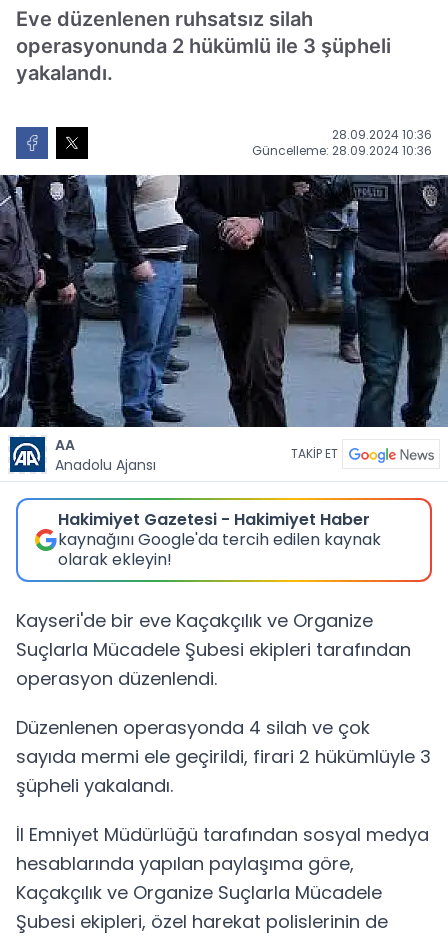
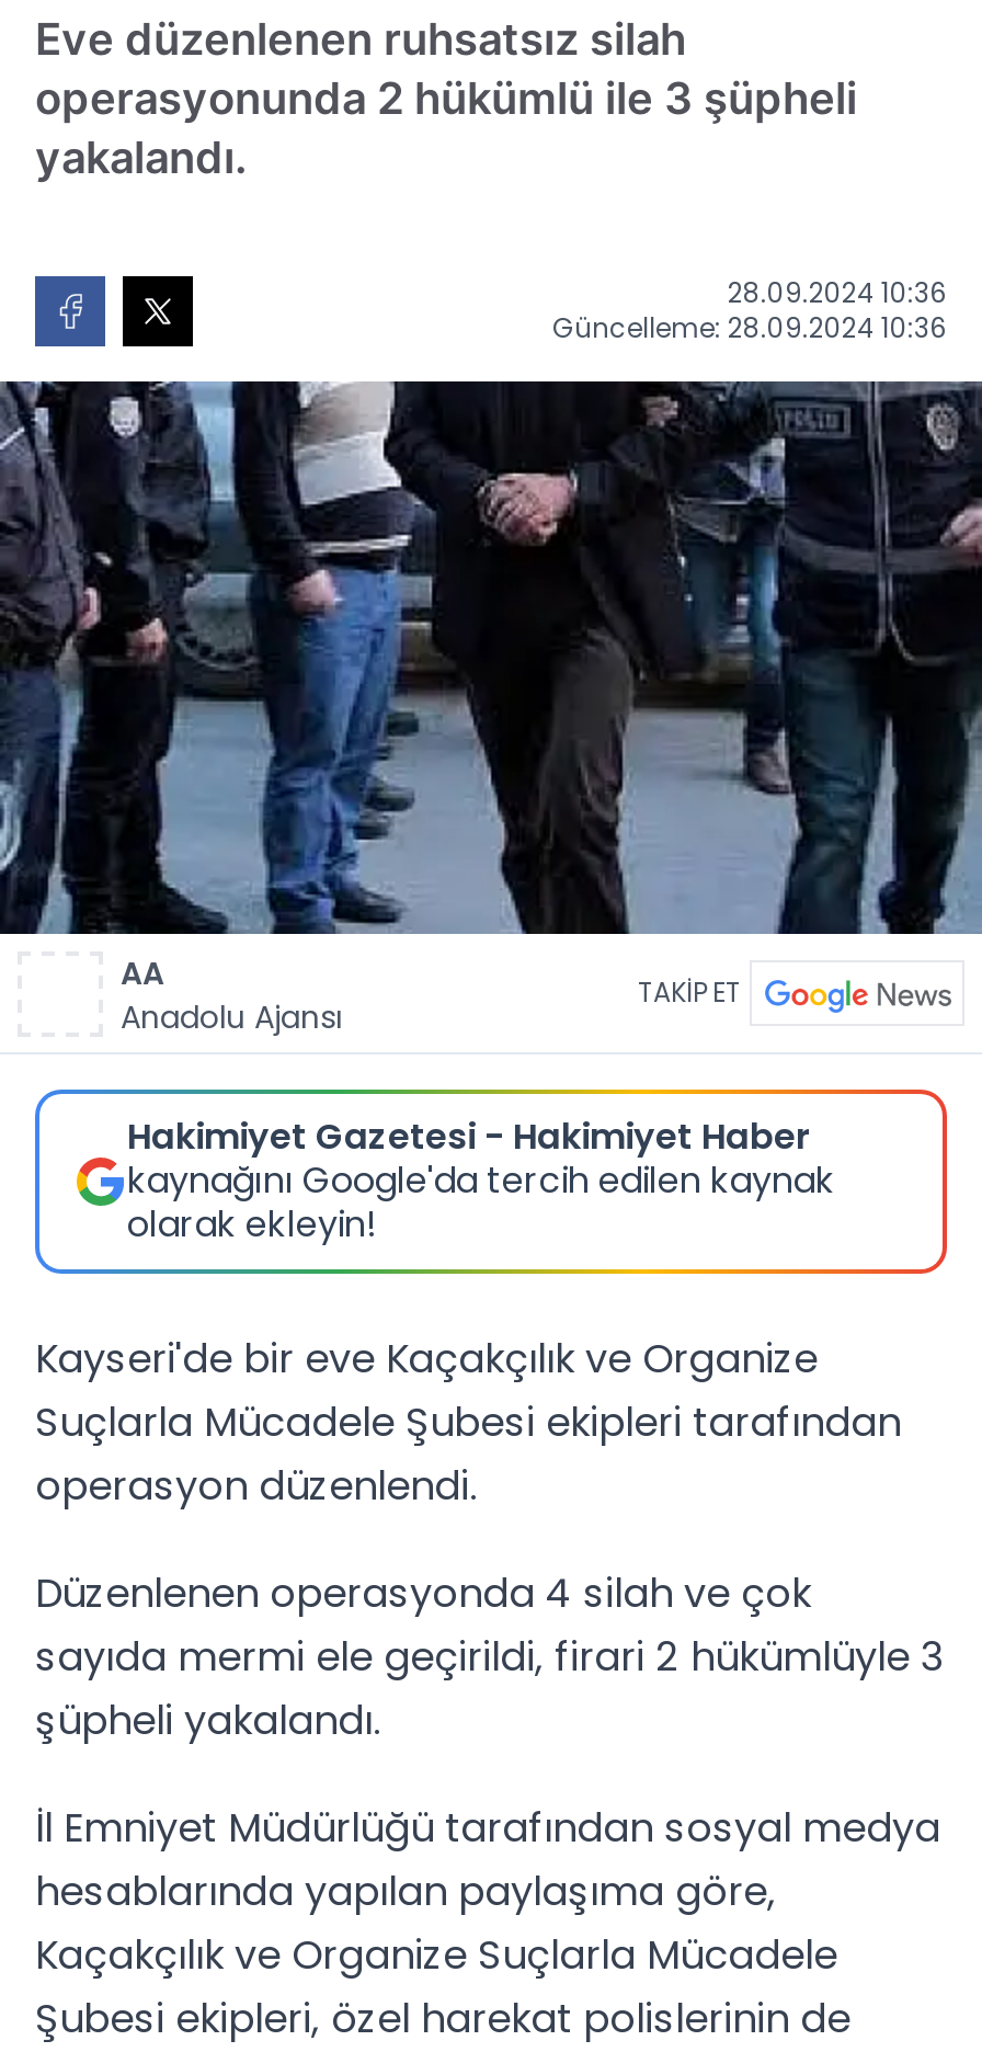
- [image]
